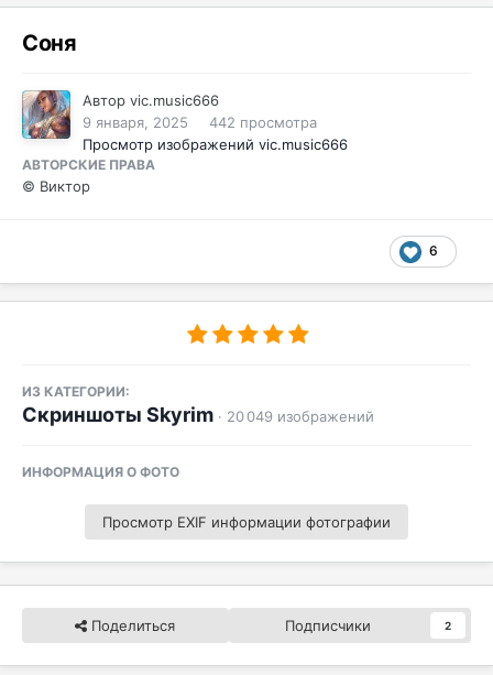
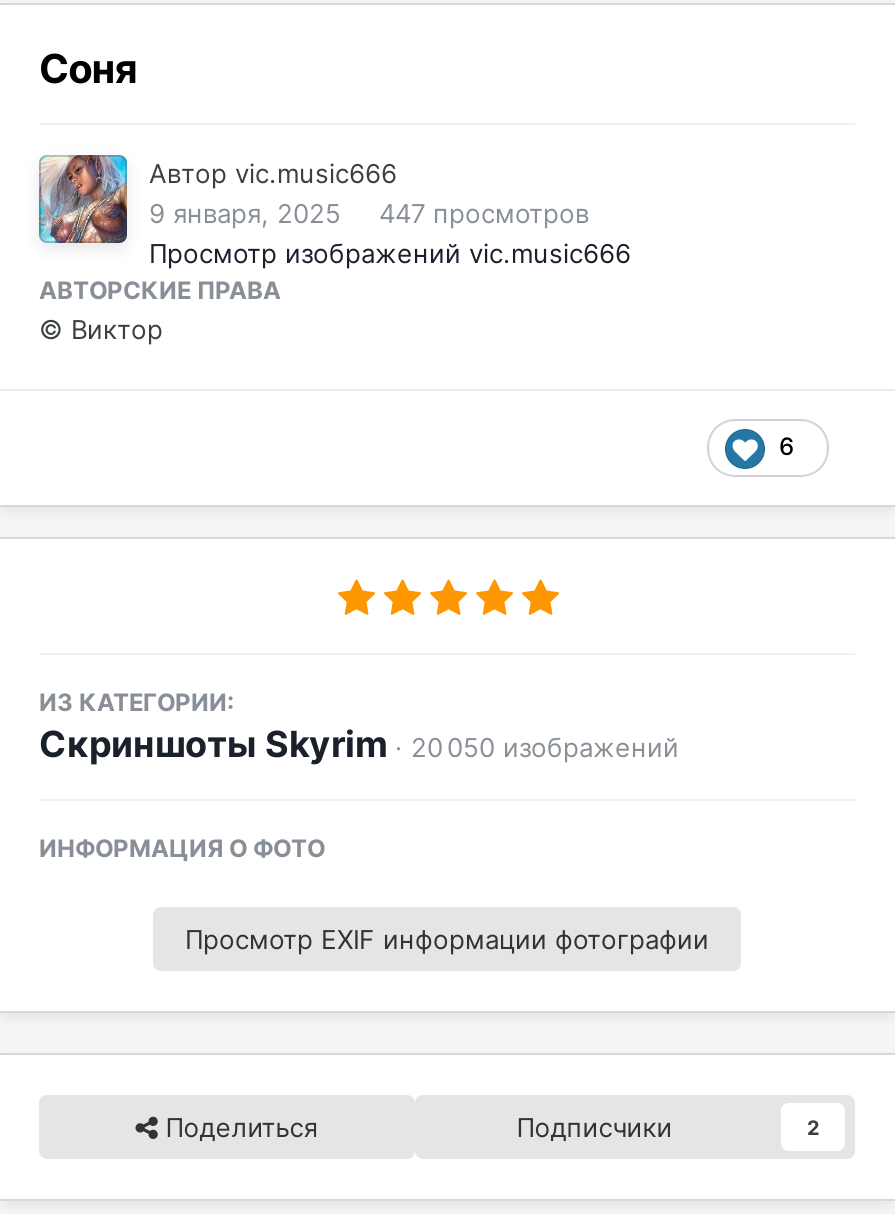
- 9 января, 2025 442 просмотра
+ 9 января, 2025 447 просмотров

- Скриншоты Skyrim · 20 049 изображений
+ Скриншоты Skyrim · 20 050 изображений
